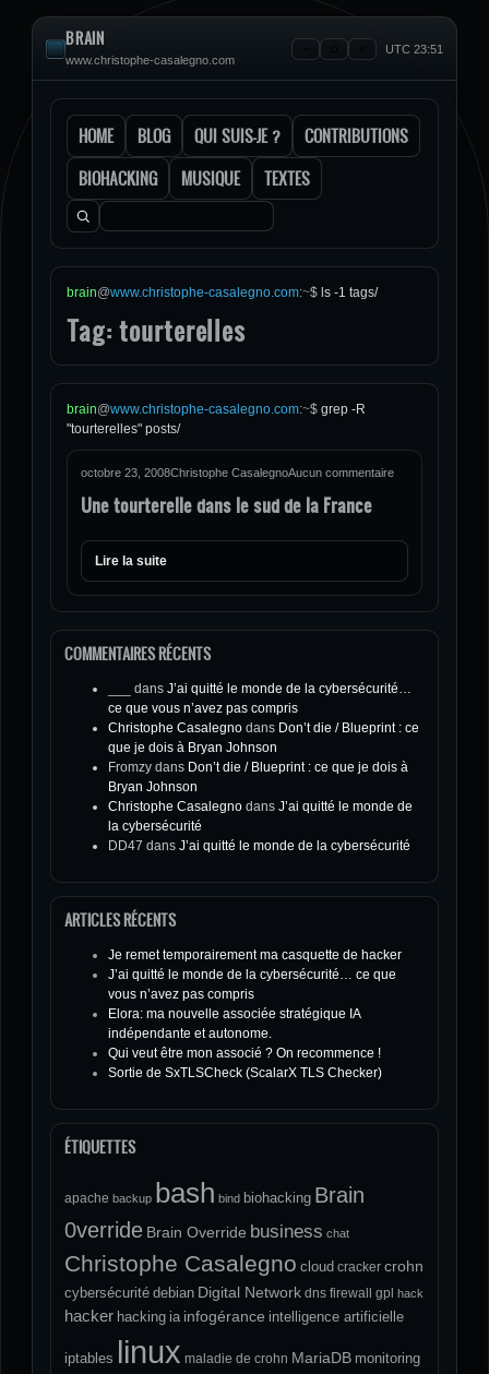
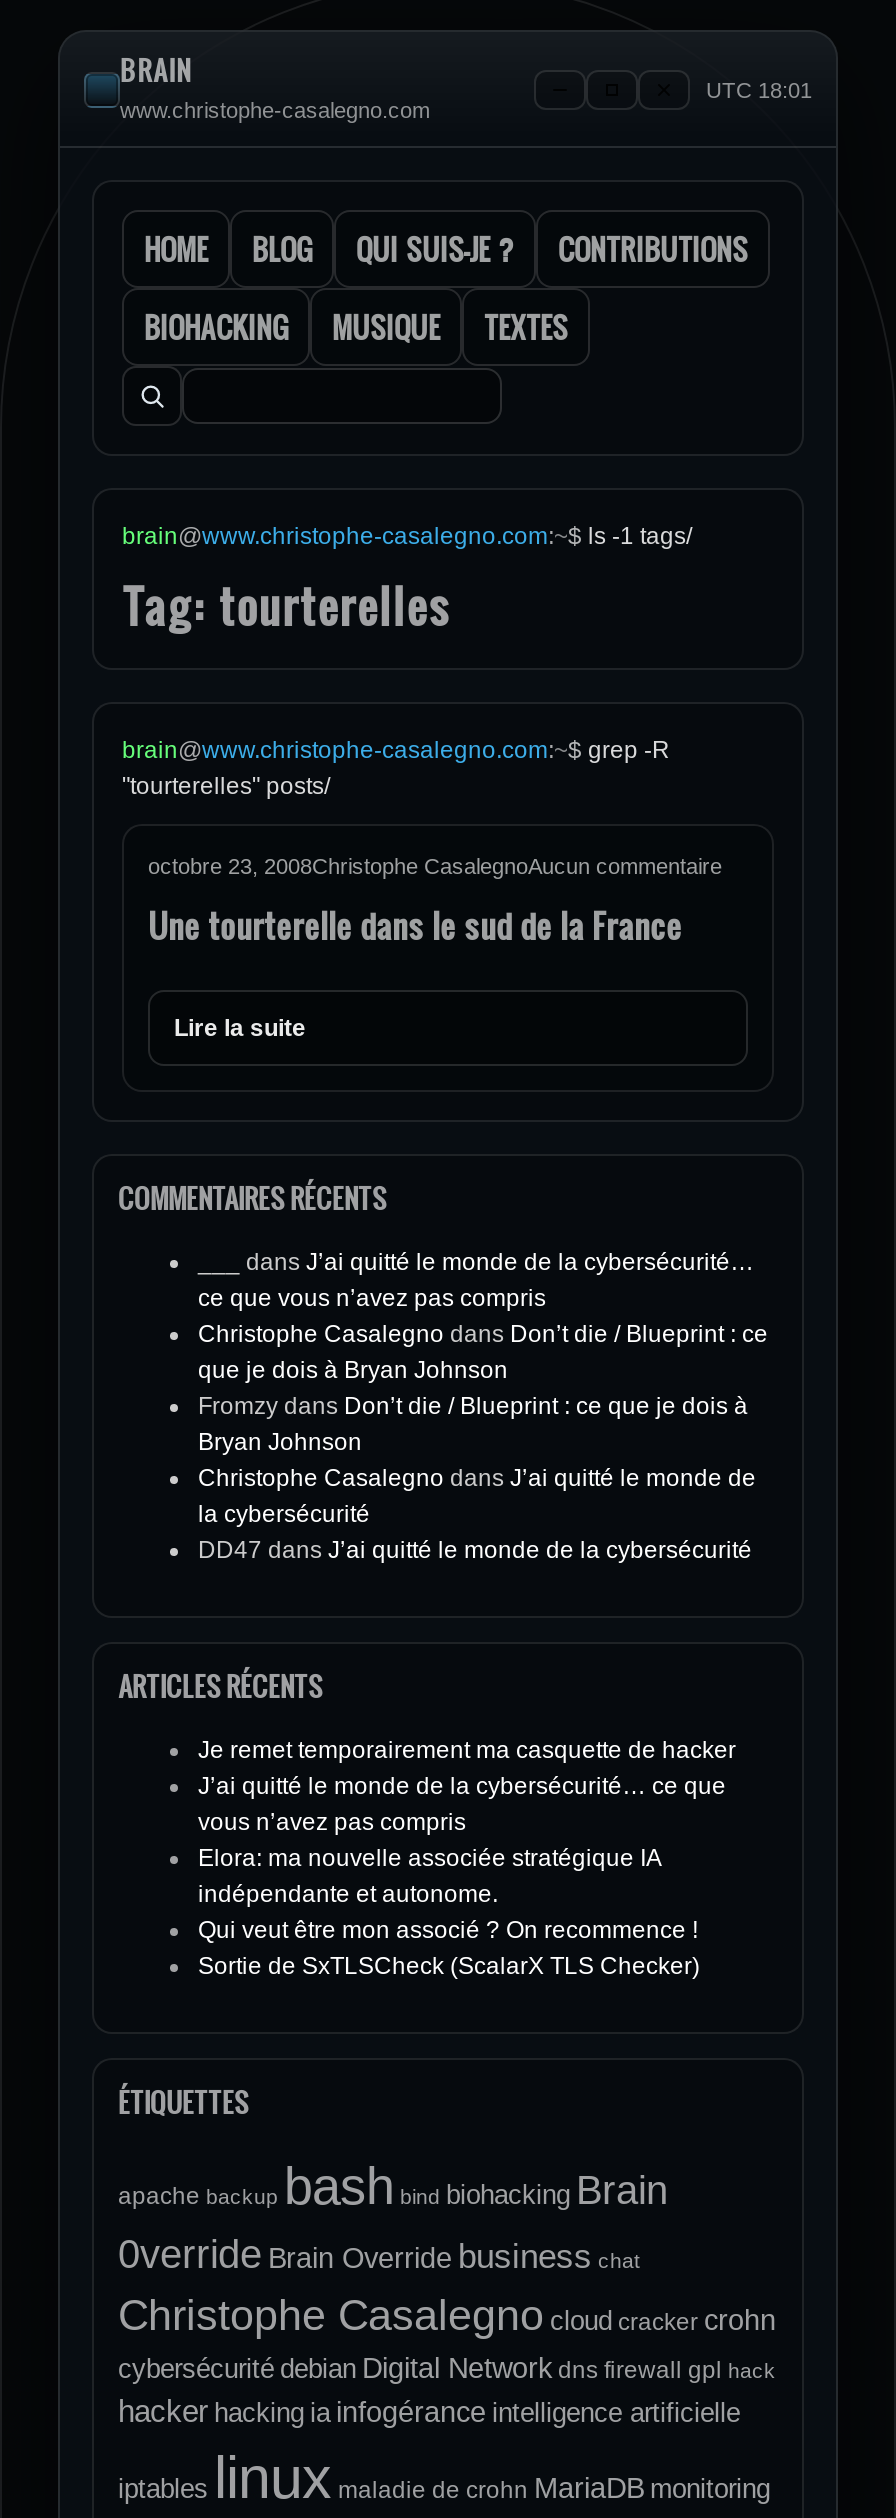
- UTC 23:51
+ UTC 18:01
